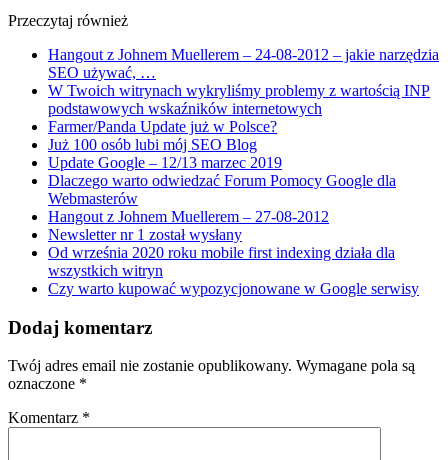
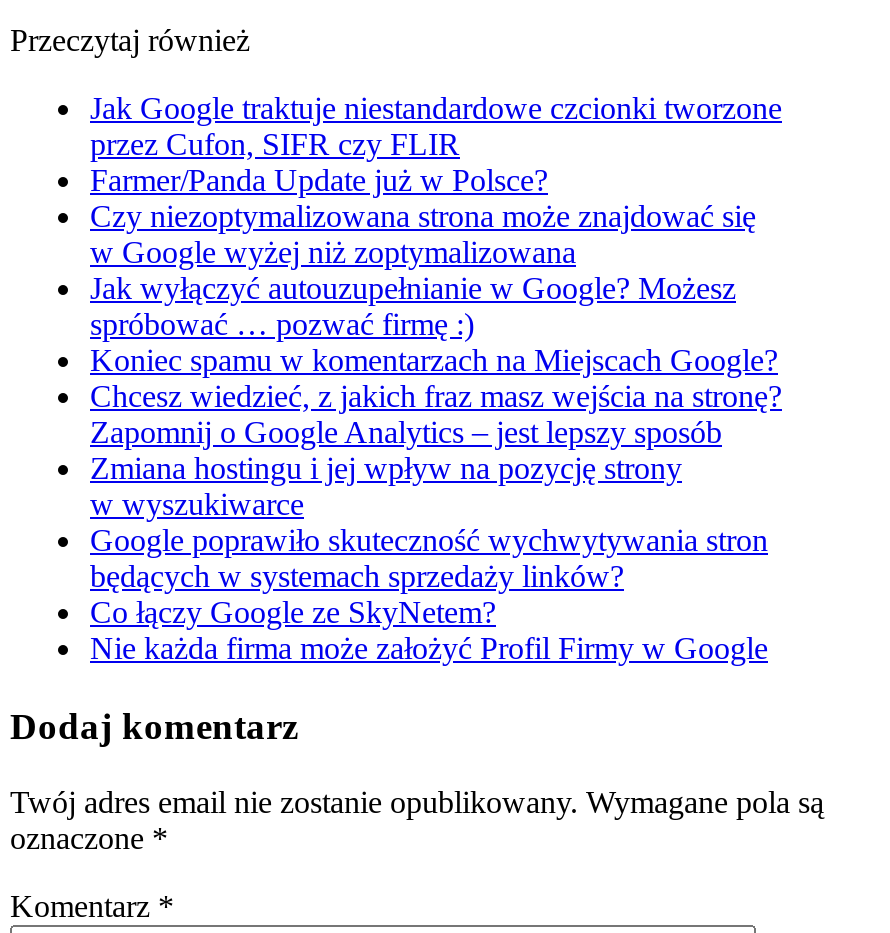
- Hangout z Johnem Muellerem – 24-08-2012 – jakie narzędzia
- SEO używać, …
- W Twoich witrynach wykryliśmy problemy z wartością INP
- podstawowych wskaźników internetowych
+ Jak Google traktuje niestandardowe czcionki tworzone
+ przez Cufon, SIFR czy FLIR

moved up: Farmer/Panda Update już w Polsce?

- Już 100 osób lubi mój SEO Blog
- Update Google – 12/13 marzec 2019
- Dlaczego warto odwiedzać Forum Pomocy Google dla
- Webmasterów
- Hangout z Johnem Muellerem – 27-08-2012
- Newsletter nr 1 został wysłany
- Od września 2020 roku mobile first indexing działa dla
- wszystkich witryn
- Czy warto kupować wypozycjonowane w Google serwisy
+ Czy niezoptymalizowana strona może znajdować się
+ w Google wyżej niż zoptymalizowana
+ Jak wyłączyć autouzupełnianie w Google? Możesz
+ spróbować … pozwać firmę :)
+ Koniec spamu w komentarzach na Miejscach Google?
+ Chcesz wiedzieć, z jakich fraz masz wejścia na stronę?
+ Zapomnij o Google Analytics – jest lepszy sposób
+ Zmiana hostingu i jej wpływ na pozycję strony
+ w wyszukiwarce
+ Google poprawiło skuteczność wychwytywania stron
+ będących w systemach sprzedaży linków?
+ Co łączy Google ze SkyNetem?
+ Nie każda firma może założyć Profil Firmy w Google
